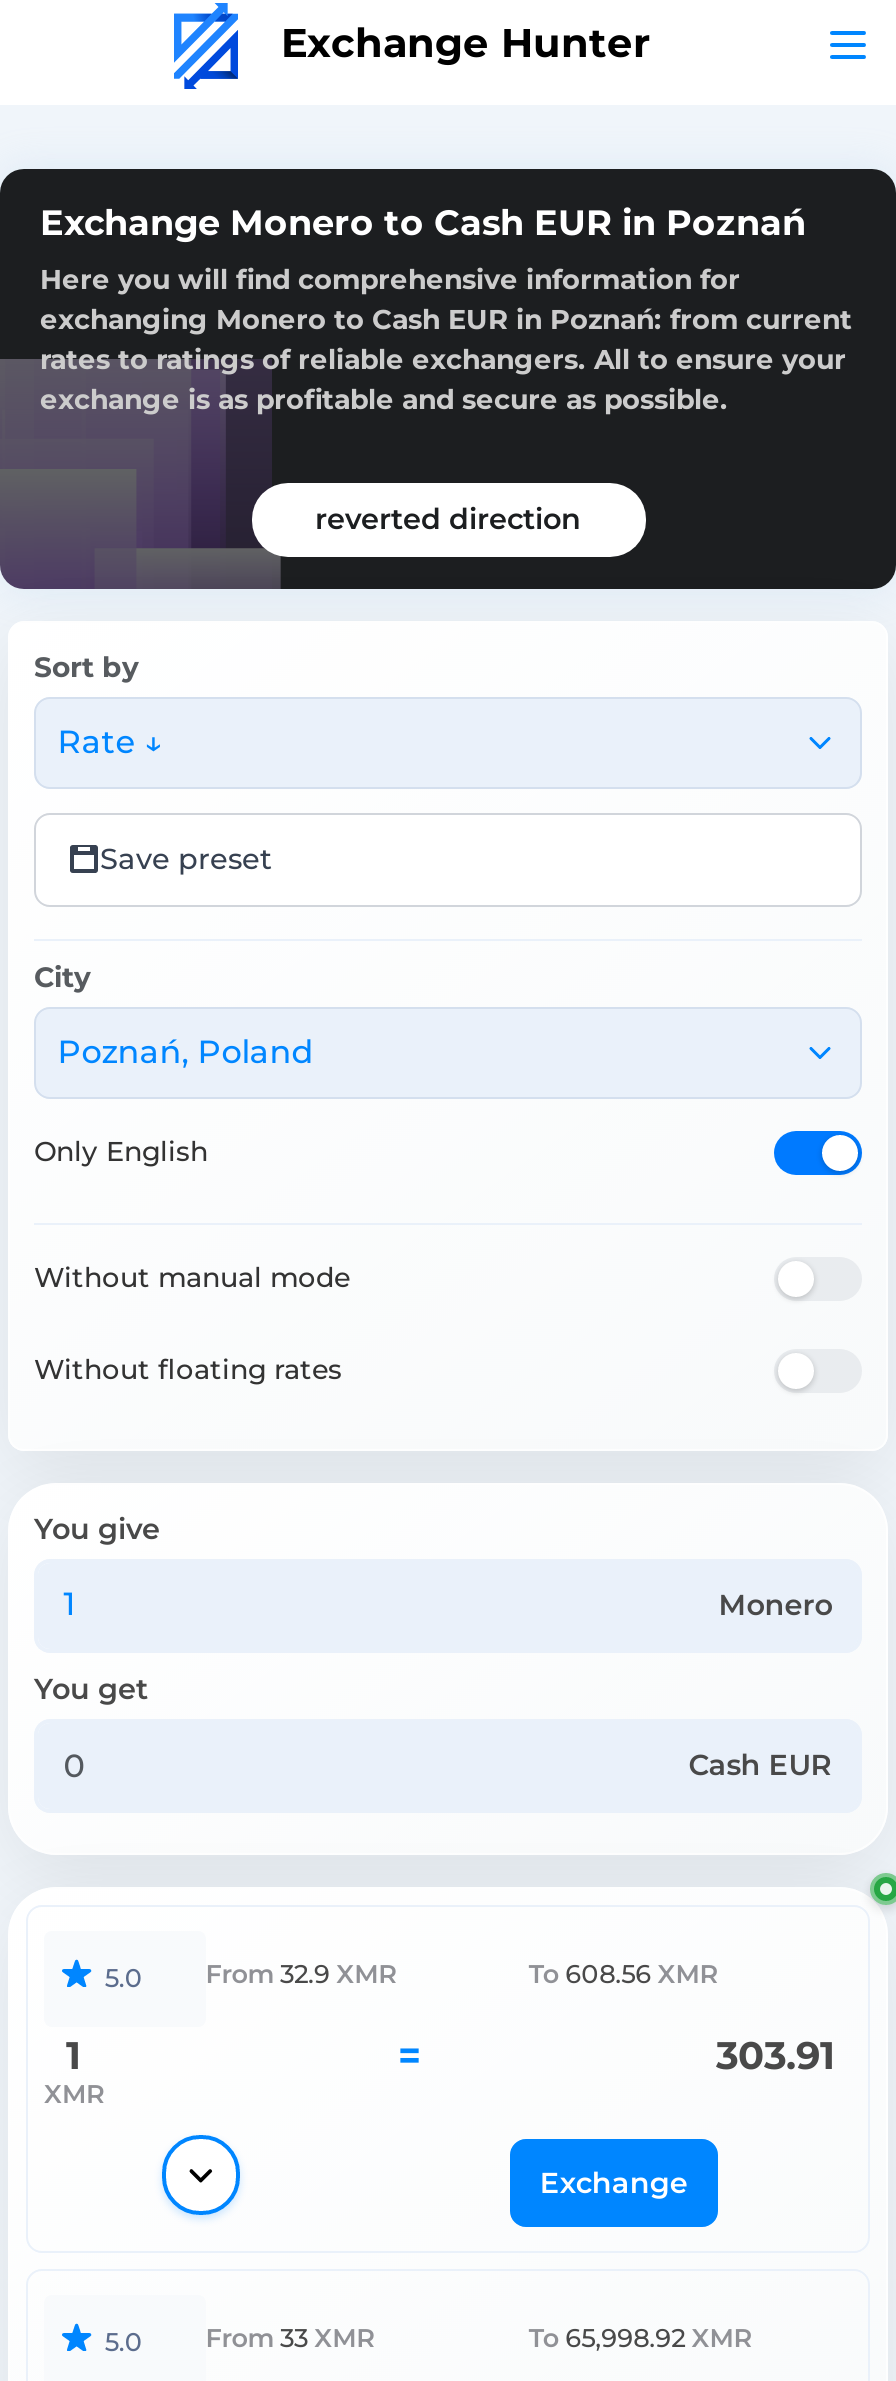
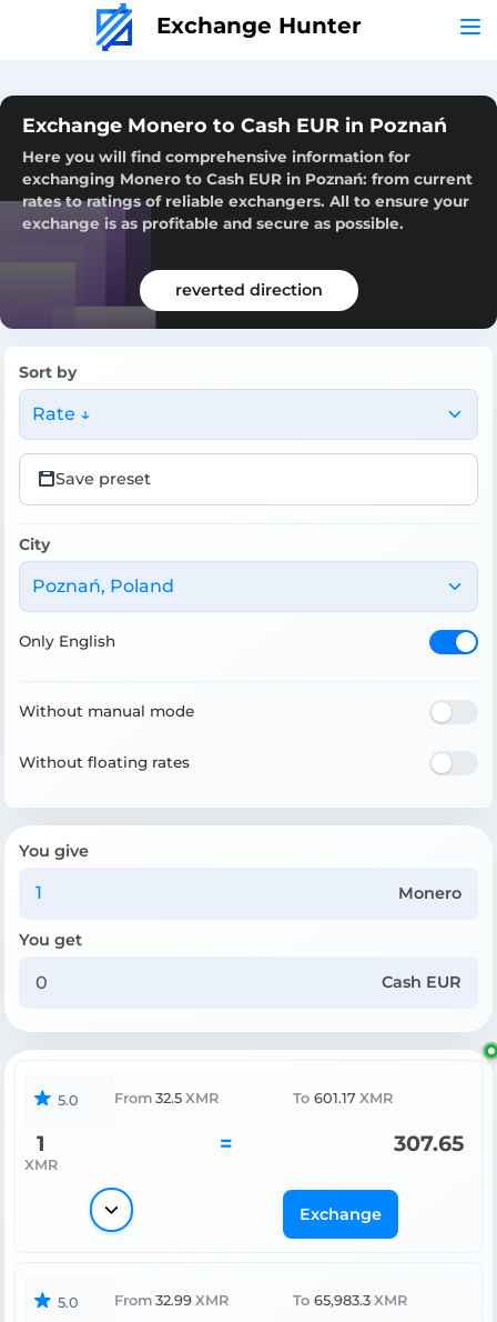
- From 32.9 XMR
+ From 32.5 XMR

- To 608.56 XMR
+ To 601.17 XMR

- 303.91
+ 307.65

- From 33 XMR
+ From 32.99 XMR

- To 65,998.92 XMR
+ To 65,983.3 XMR
